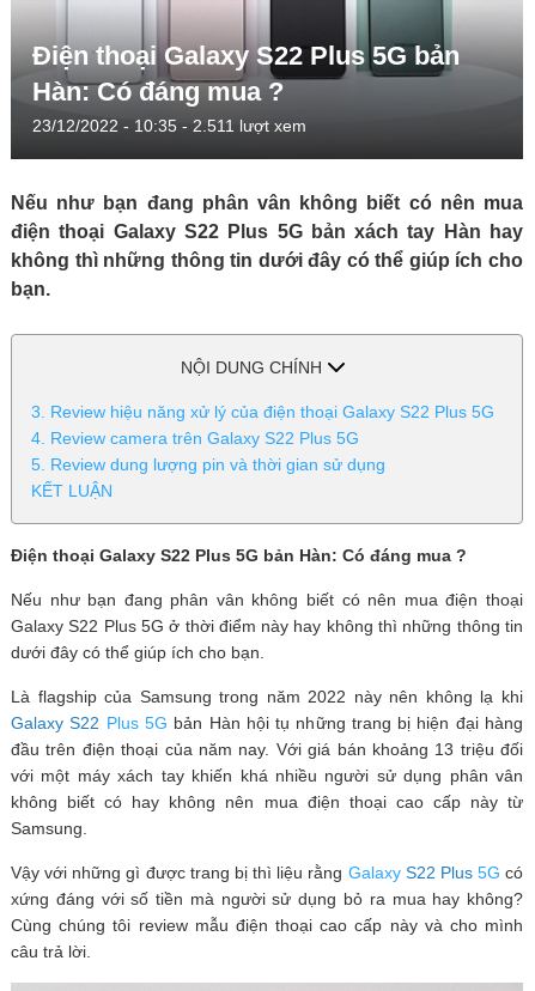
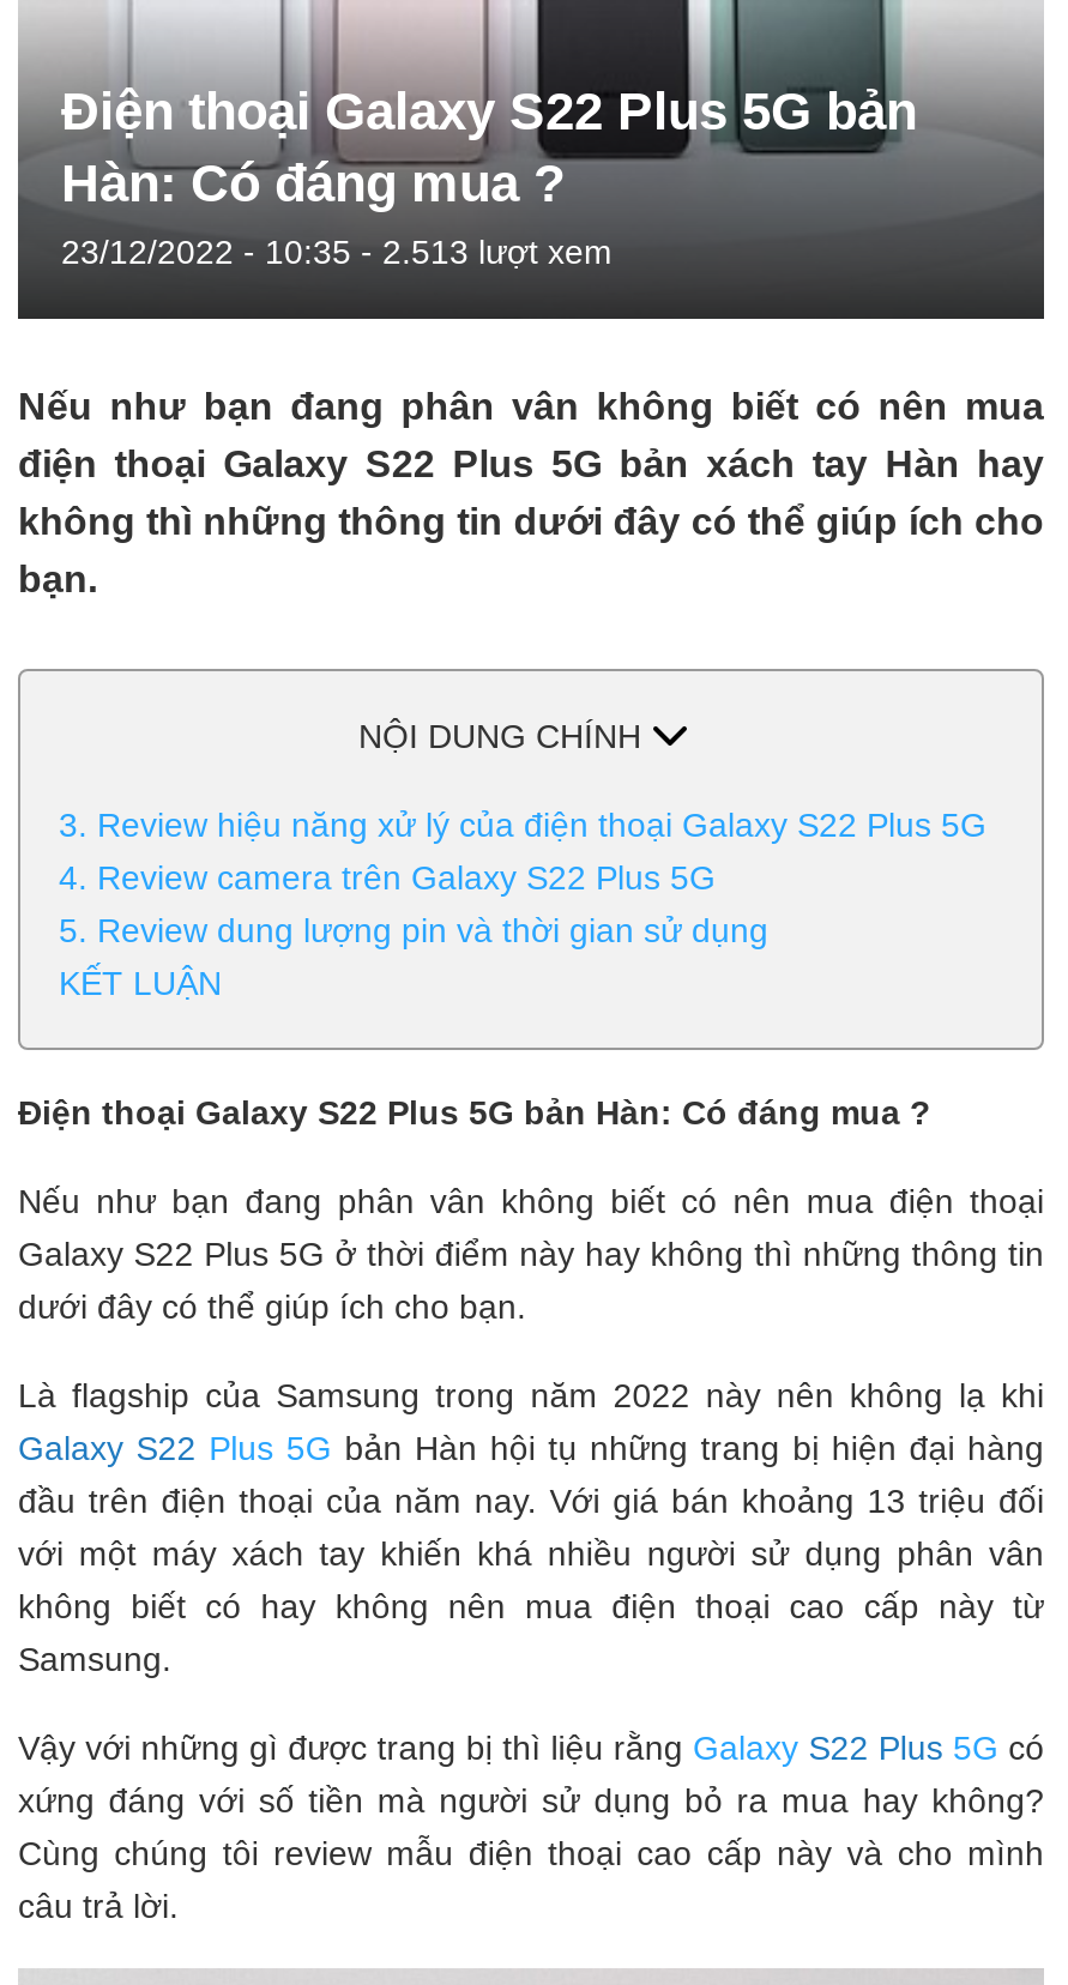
- 23/12/2022 - 10:35 - 2.511 lượt xem
+ 23/12/2022 - 10:35 - 2.513 lượt xem
